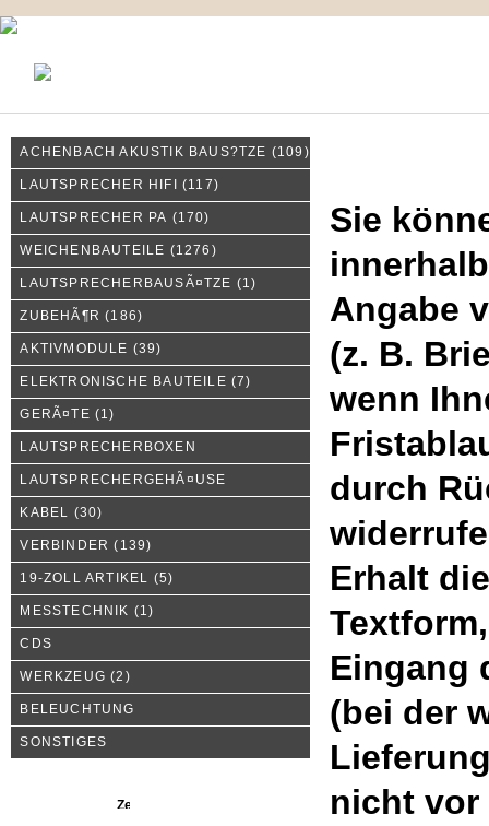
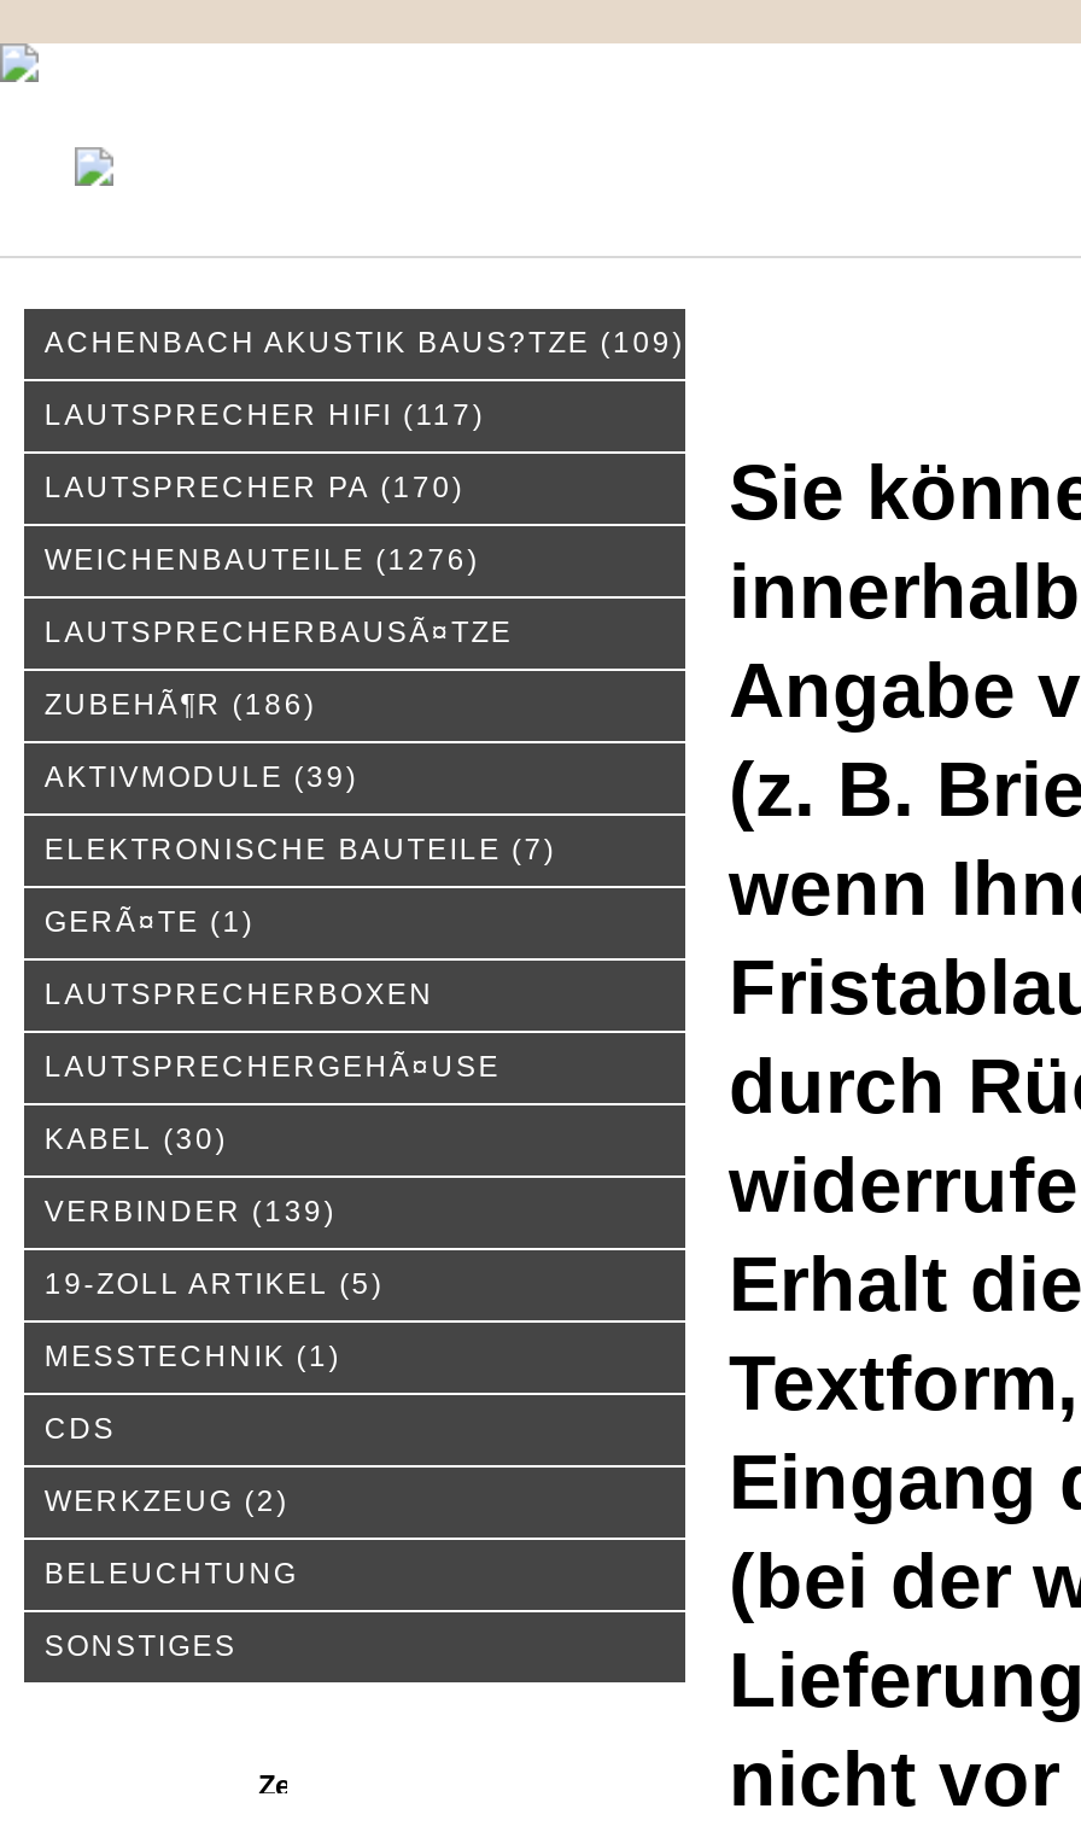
- LAUTSPRECHERBAUSÃ¤TZE (1)
+ LAUTSPRECHERBAUSÃ¤TZE
